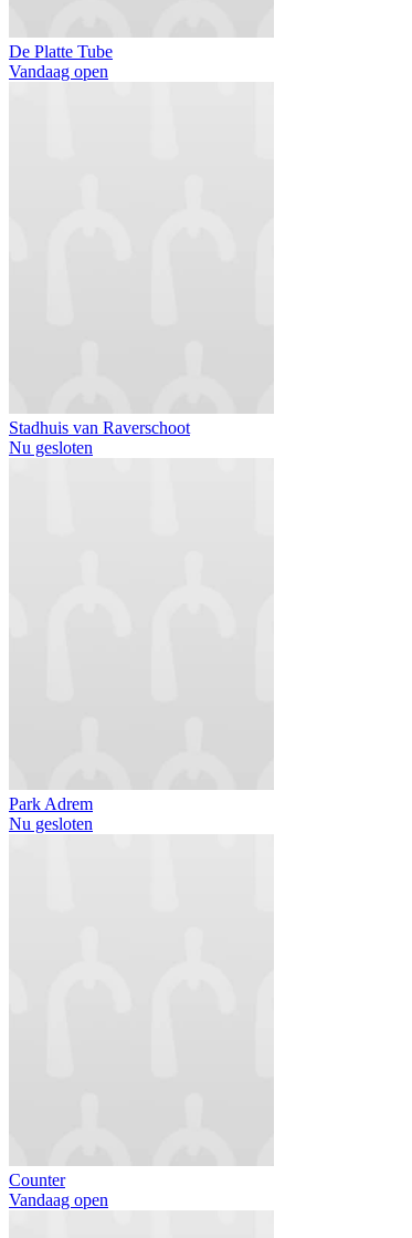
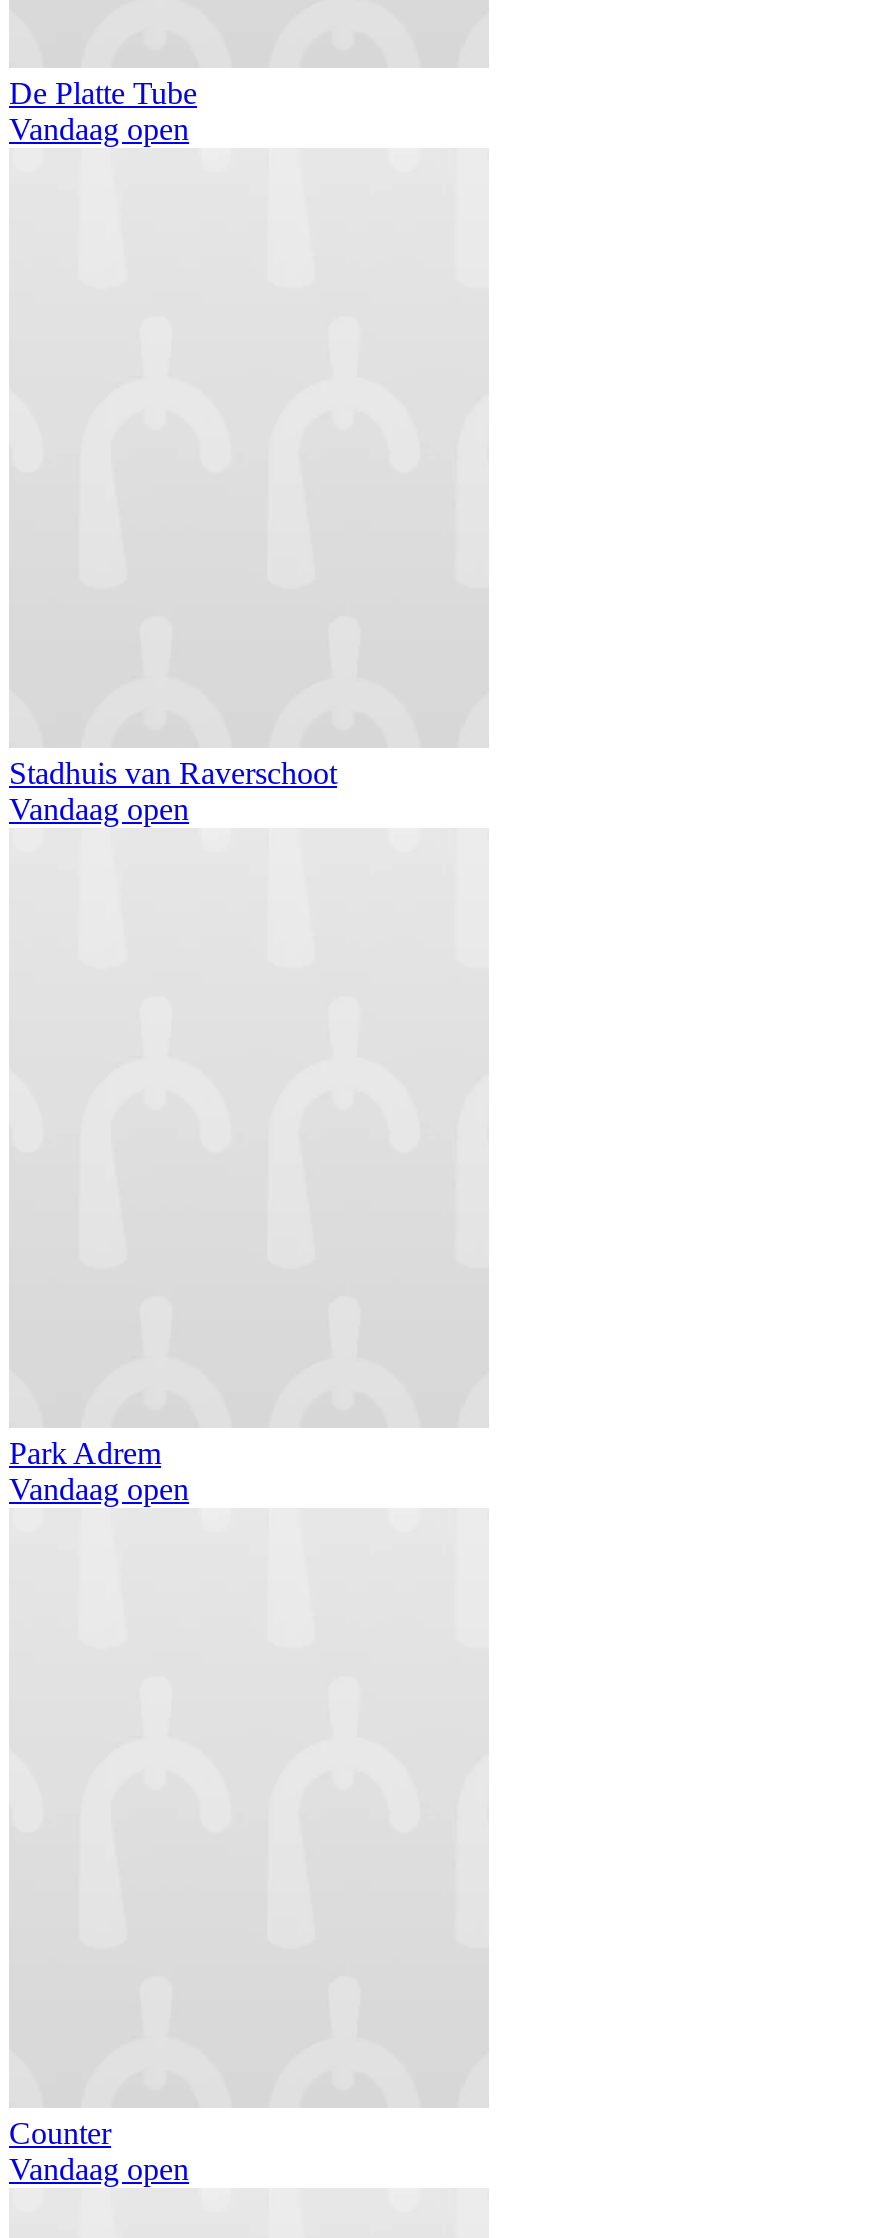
- Nu gesloten
+ Vandaag open

- Nu gesloten
+ Vandaag open
